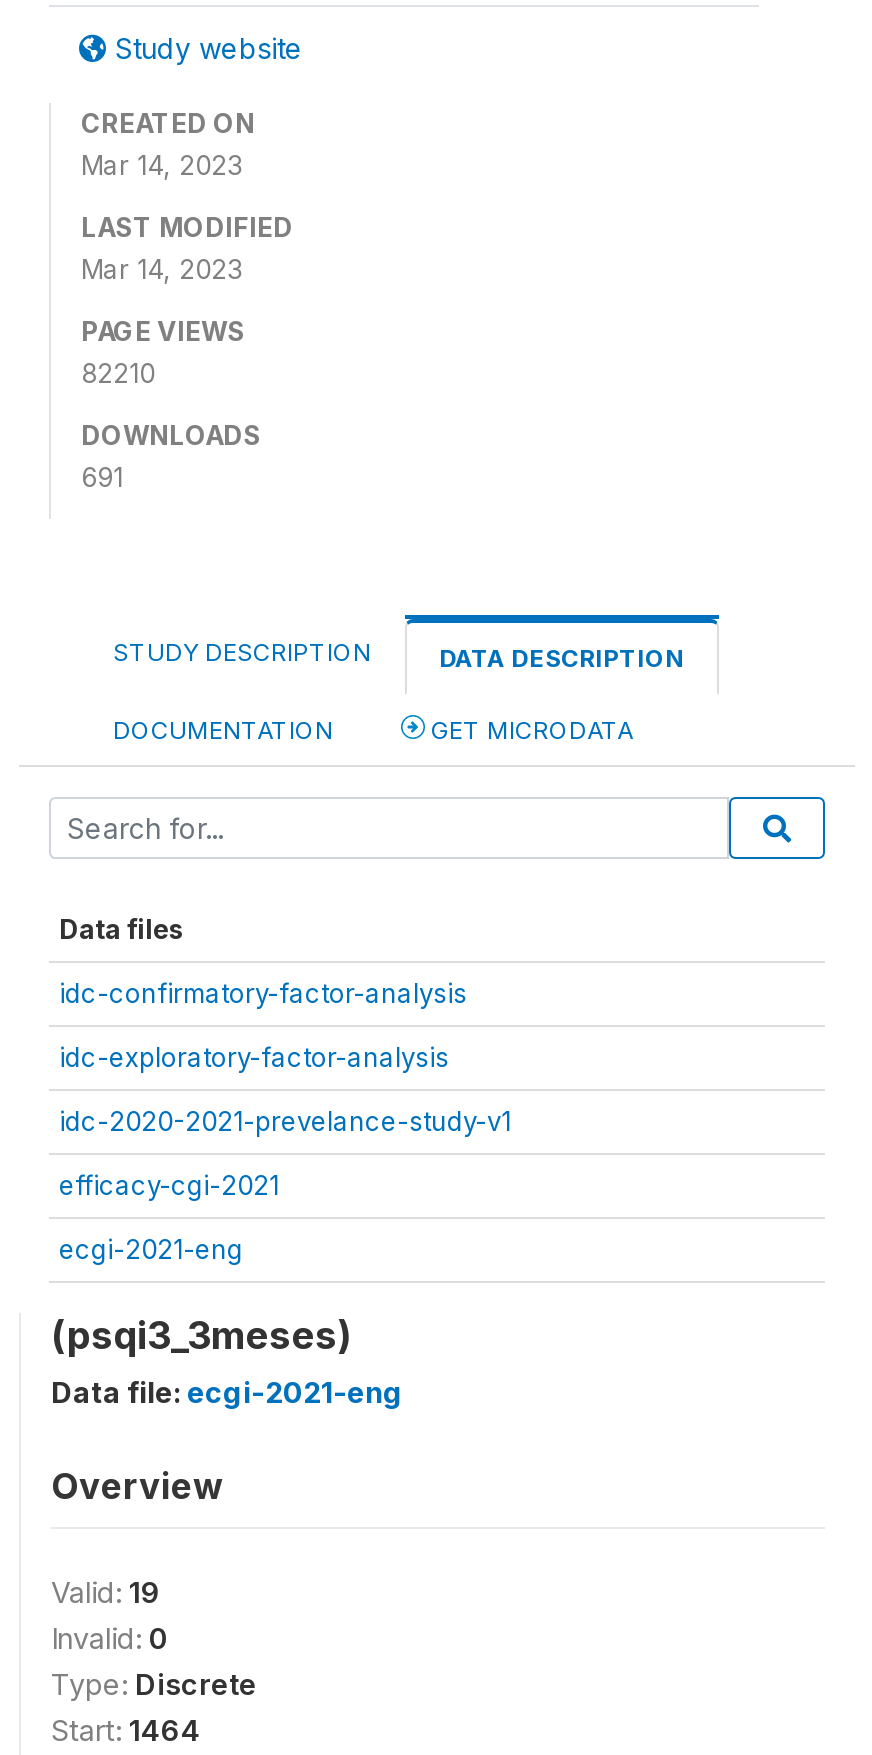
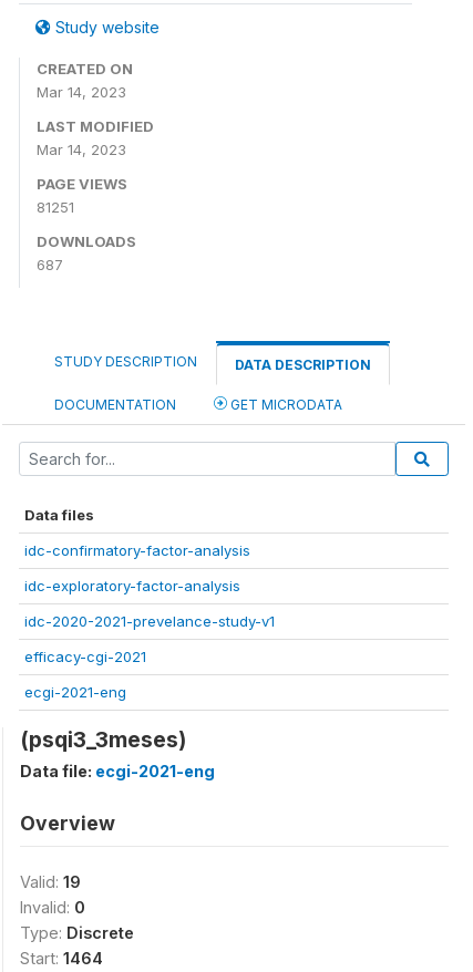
- 82210
+ 81251

- 691
+ 687
